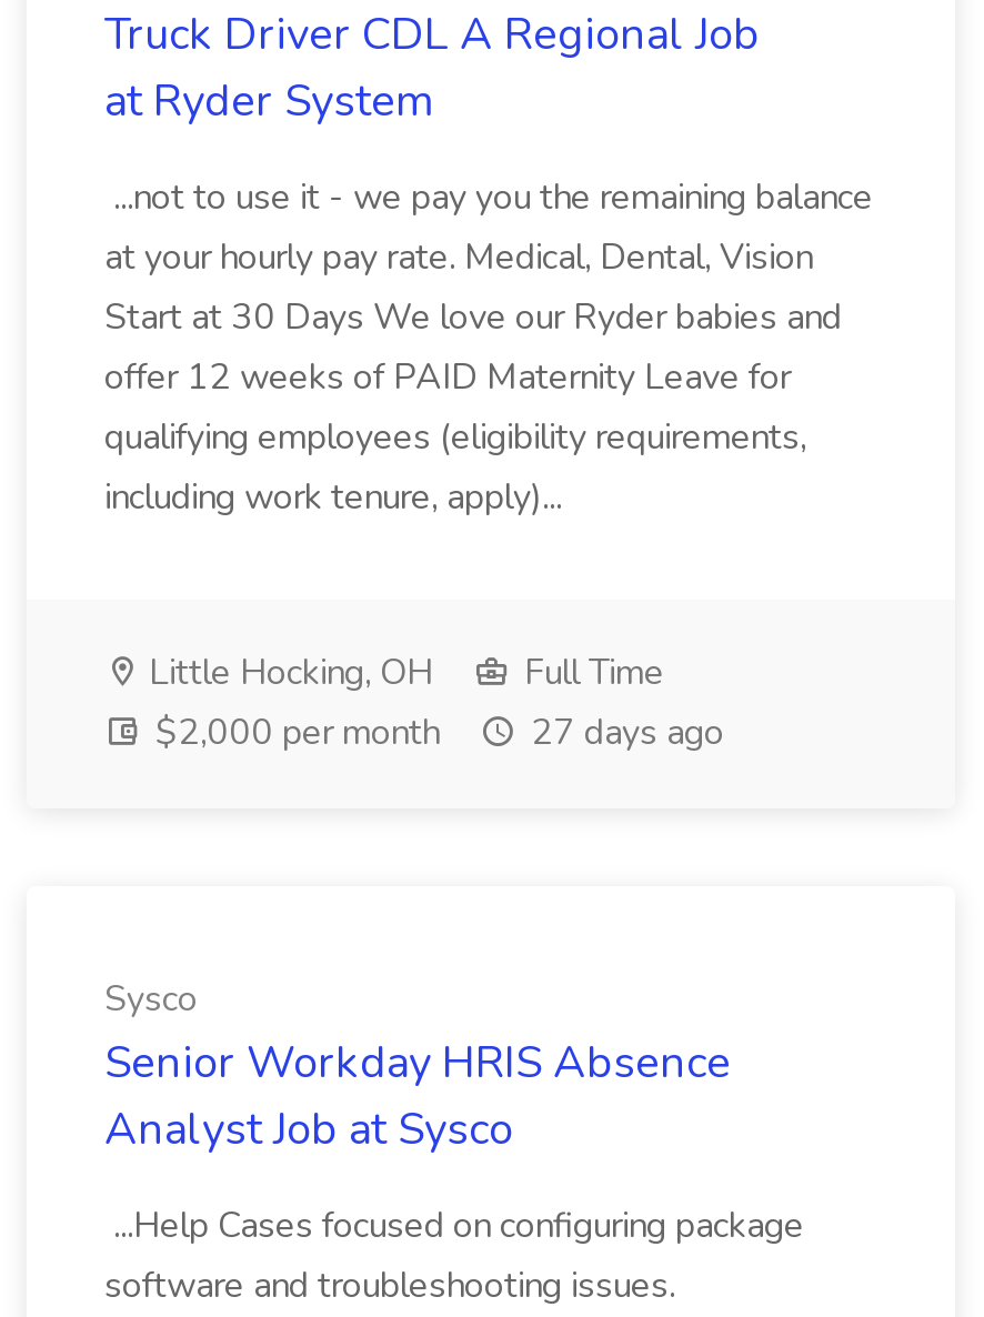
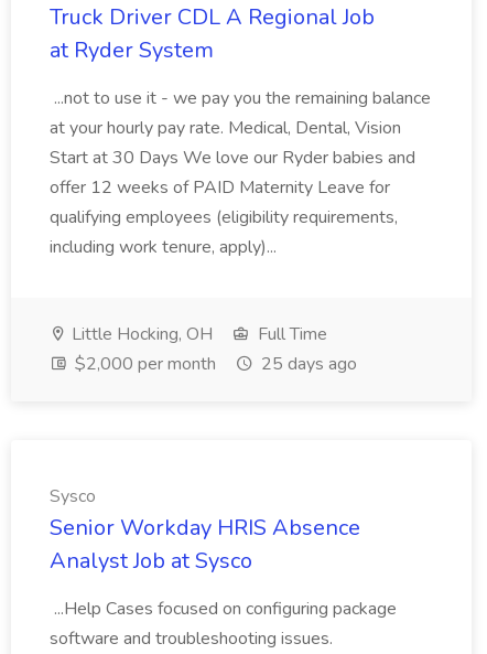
- $2,000 per month 27 days ago
+ $2,000 per month 25 days ago
